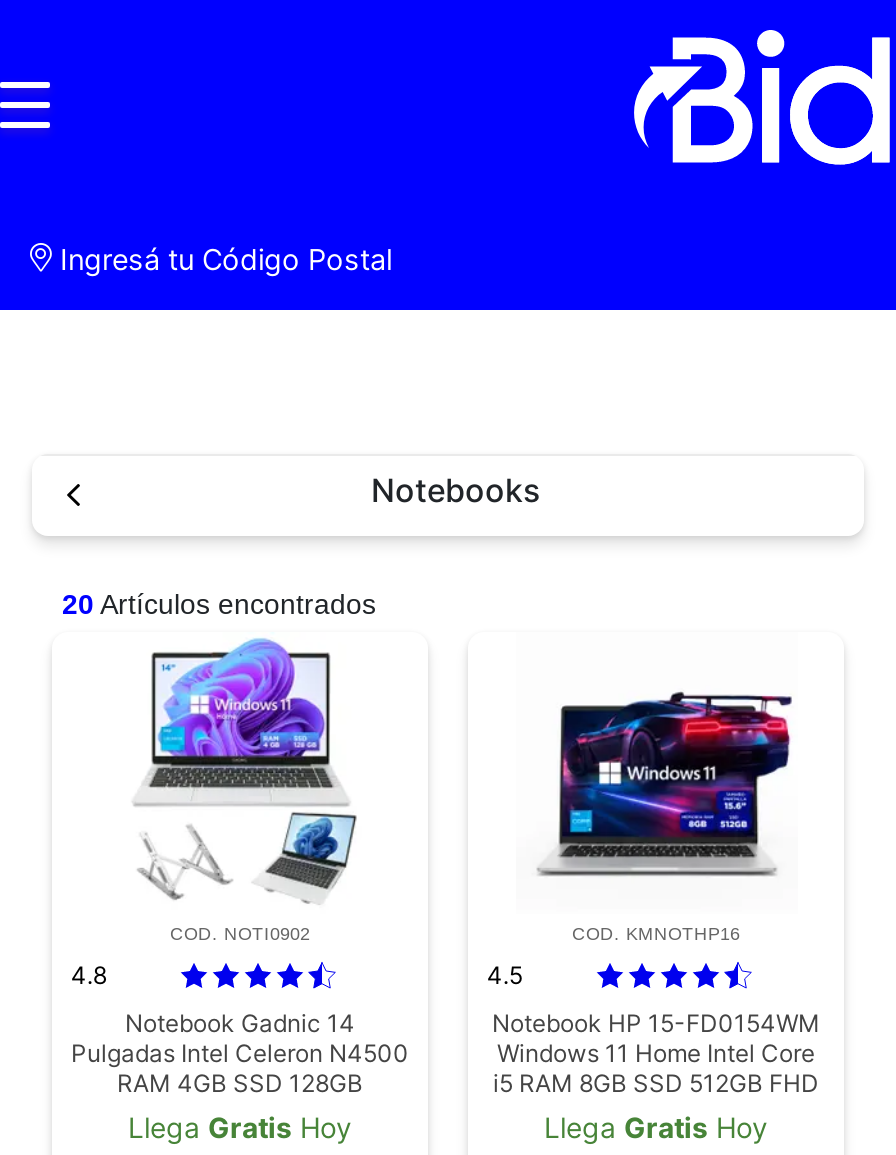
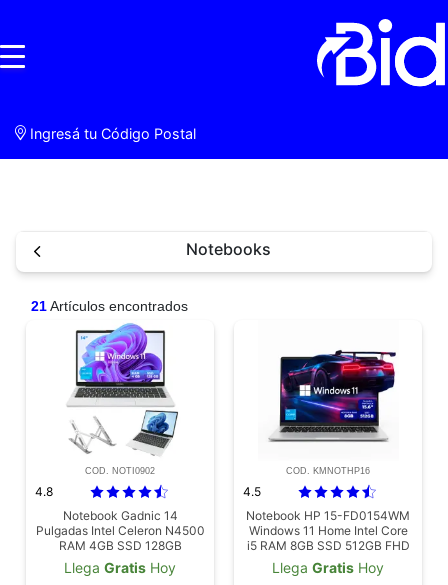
- 20 Artículos encontrados
+ 21 Artículos encontrados
